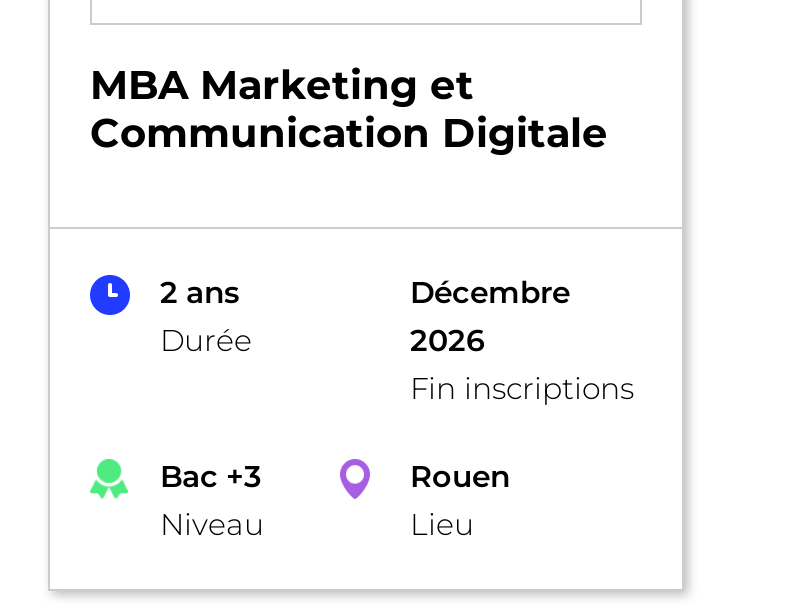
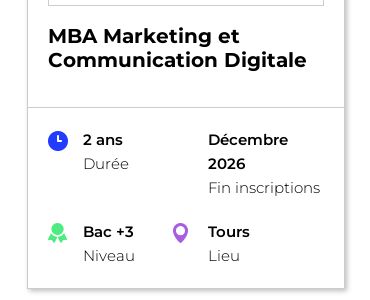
- Rouen
+ Tours
